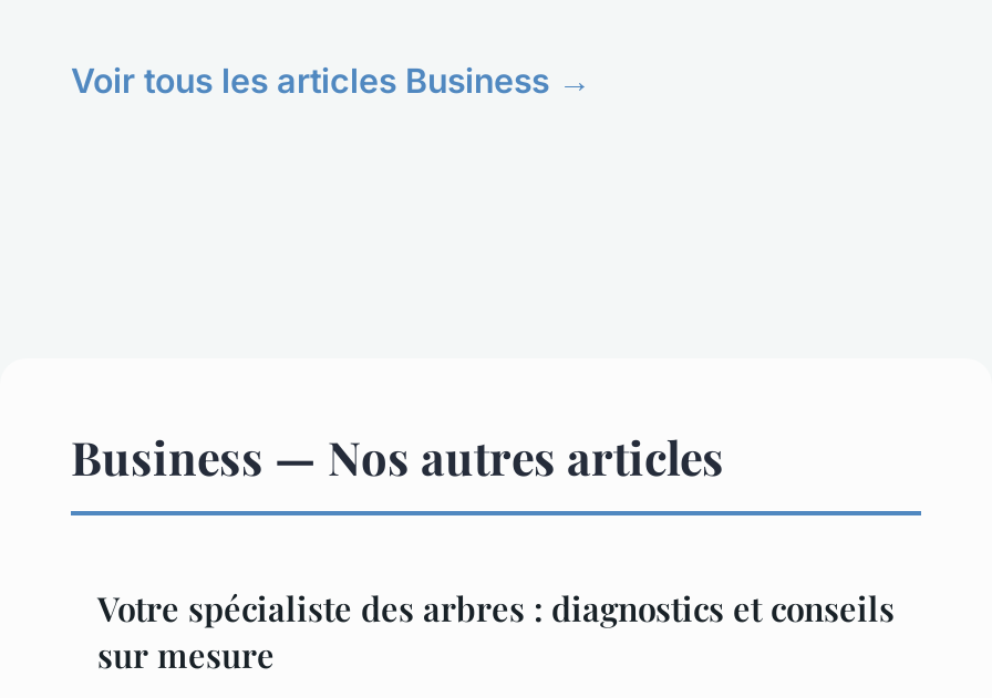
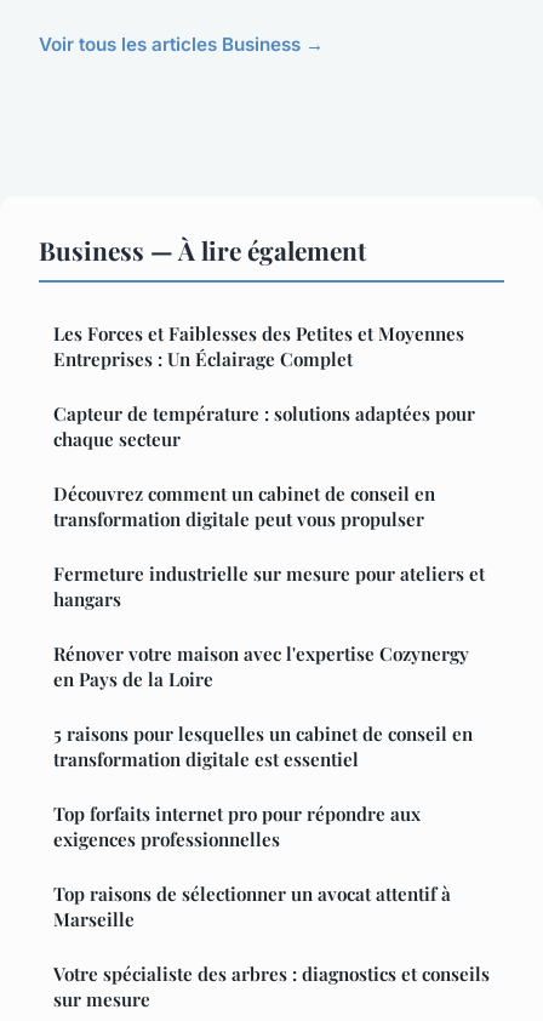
- Business — Nos autres articles
+ Business — À lire également
+ Les Forces et Faiblesses des Petites et Moyennes
+ Entreprises : Un Éclairage Complet
+ Capteur de température : solutions adaptées pour
+ chaque secteur
+ Découvrez comment un cabinet de conseil en
+ transformation digitale peut vous propulser
+ Fermeture industrielle sur mesure pour ateliers et
+ hangars
+ Rénover votre maison avec l'expertise Cozynergy
+ en Pays de la Loire
+ 5 raisons pour lesquelles un cabinet de conseil en
+ transformation digitale est essentiel
+ Top forfaits internet pro pour répondre aux
+ exigences professionnelles
+ Top raisons de sélectionner un avocat attentif à
+ Marseille
